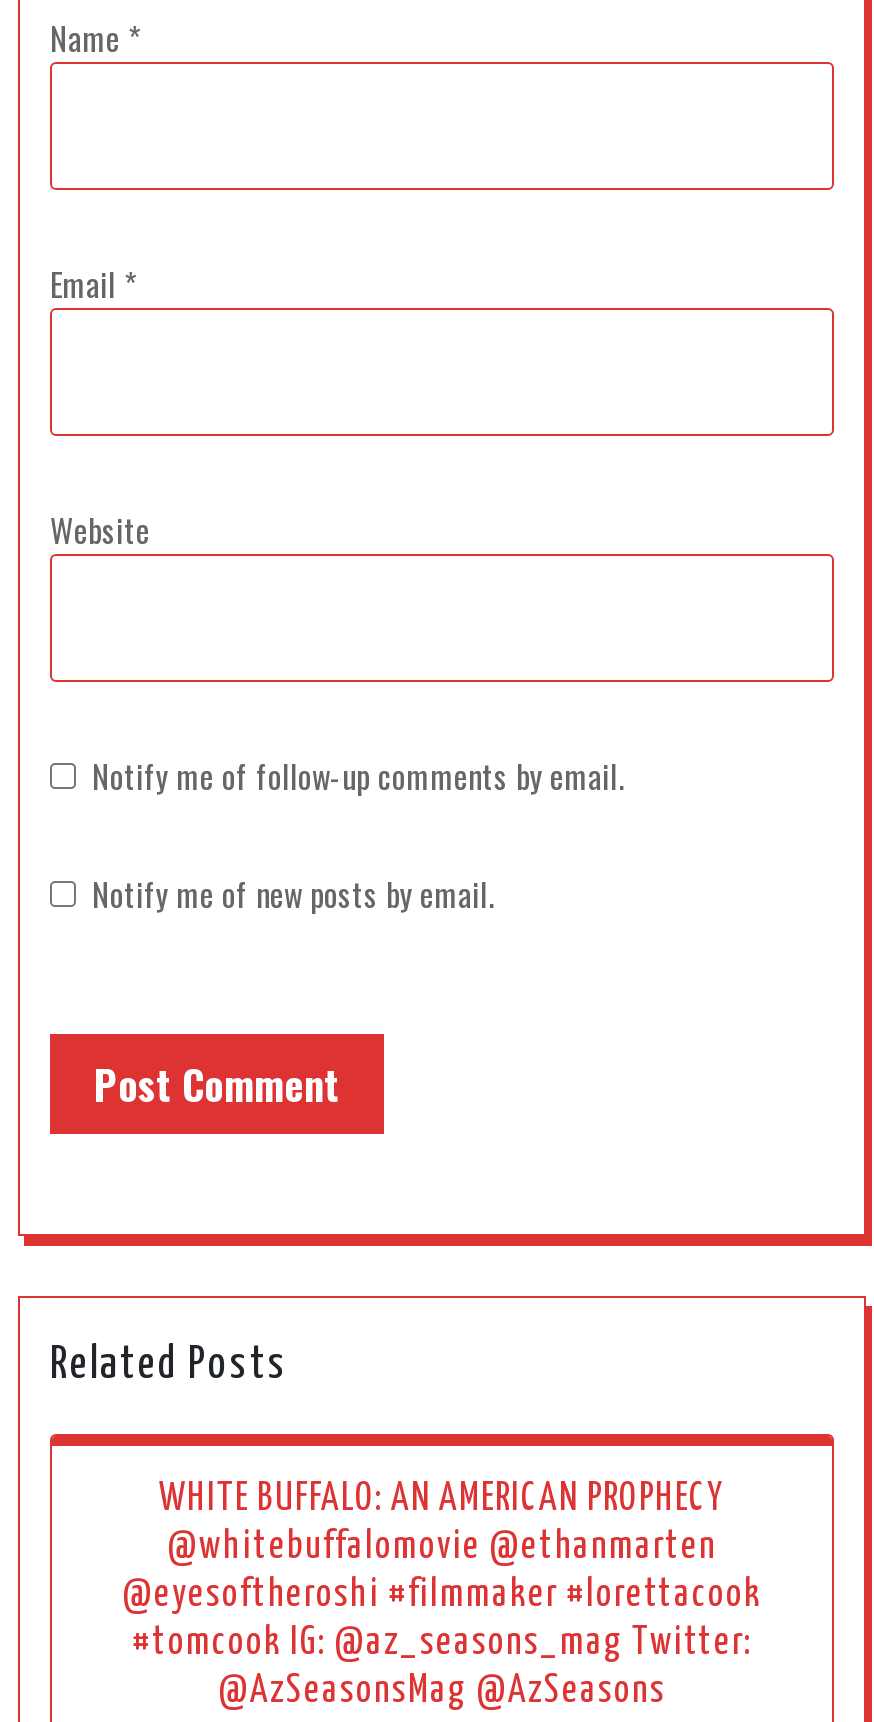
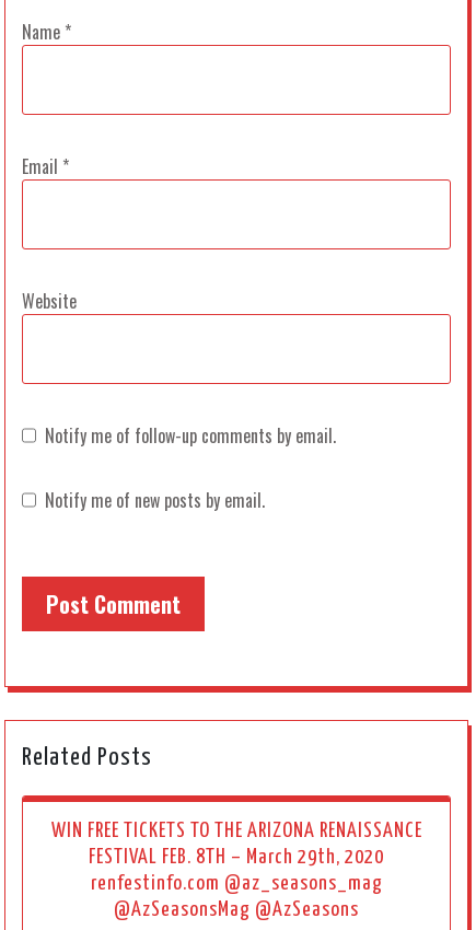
- WHITE BUFFALO: AN AMERICAN PROPHECY
- @whitebuffalomovie @ethanmarten
- @eyesoftheroshi #filmmaker #lorettacook
- #tomcook IG: @az_seasons_mag Twitter:
+ WIN FREE TICKETS TO THE ARIZONA RENAISSANCE
+ FESTIVAL FEB. 8TH – March 29th, 2020
+ renfestinfo.com @az_seasons_mag
